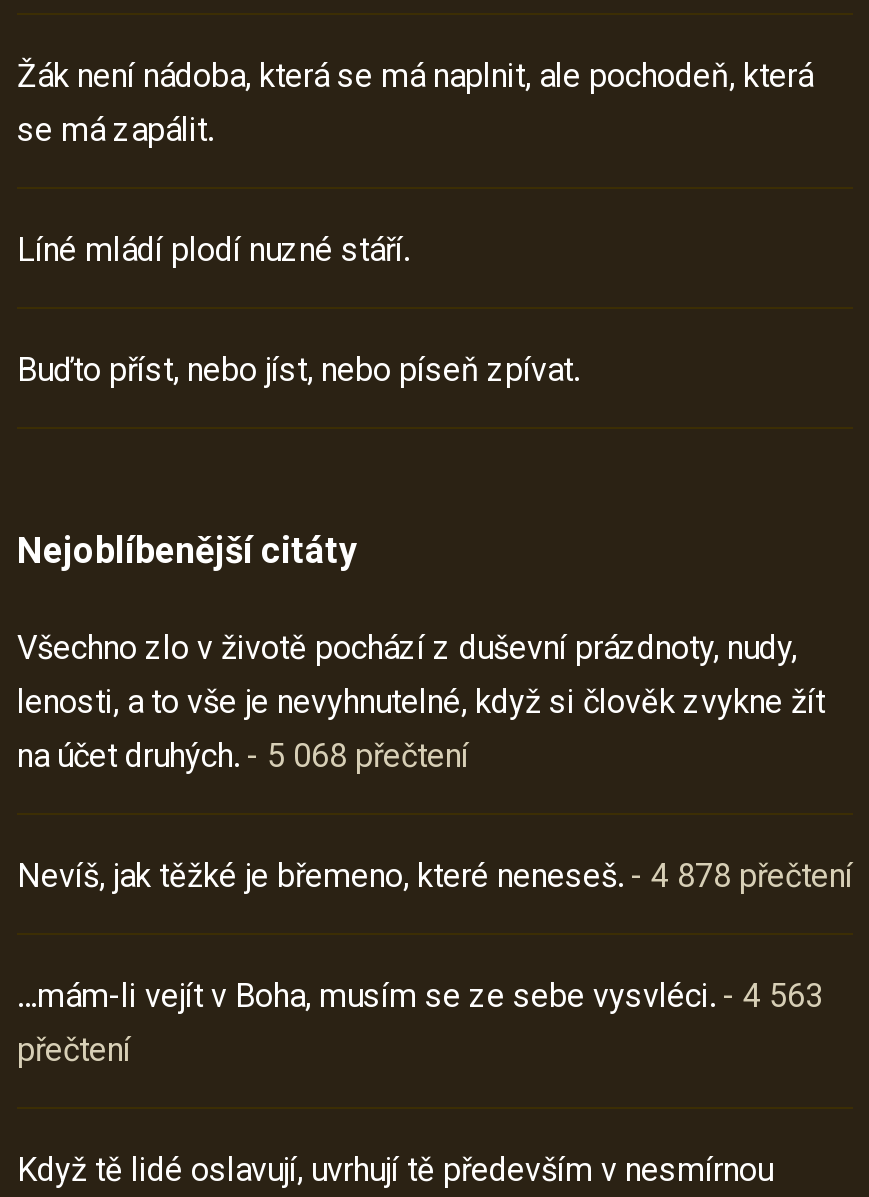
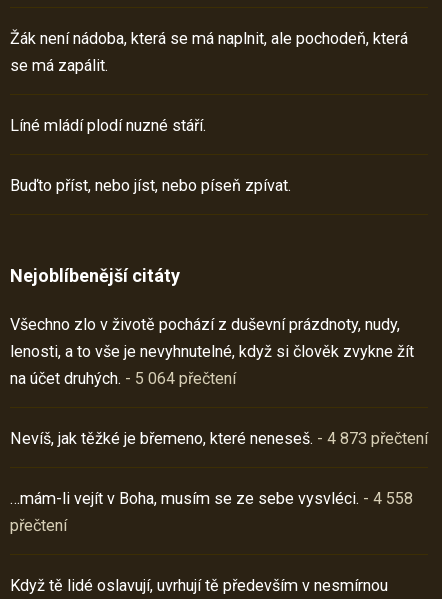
- na účet druhých. - 5 068 přečtení
+ na účet druhých. - 5 064 přečtení

- Nevíš, jak těžké je břemeno, které neneseš. - 4 878 přečtení
+ Nevíš, jak těžké je břemeno, které neneseš. - 4 873 přečtení

- …mám-li vejít v Boha, musím se ze sebe vysvléci. - 4 563
+ …mám-li vejít v Boha, musím se ze sebe vysvléci. - 4 558
